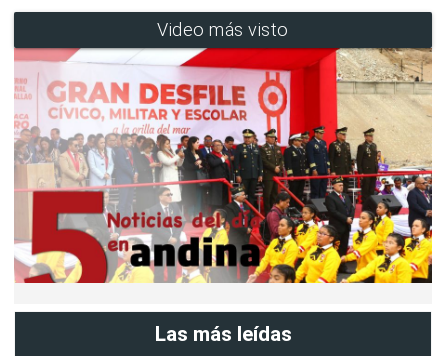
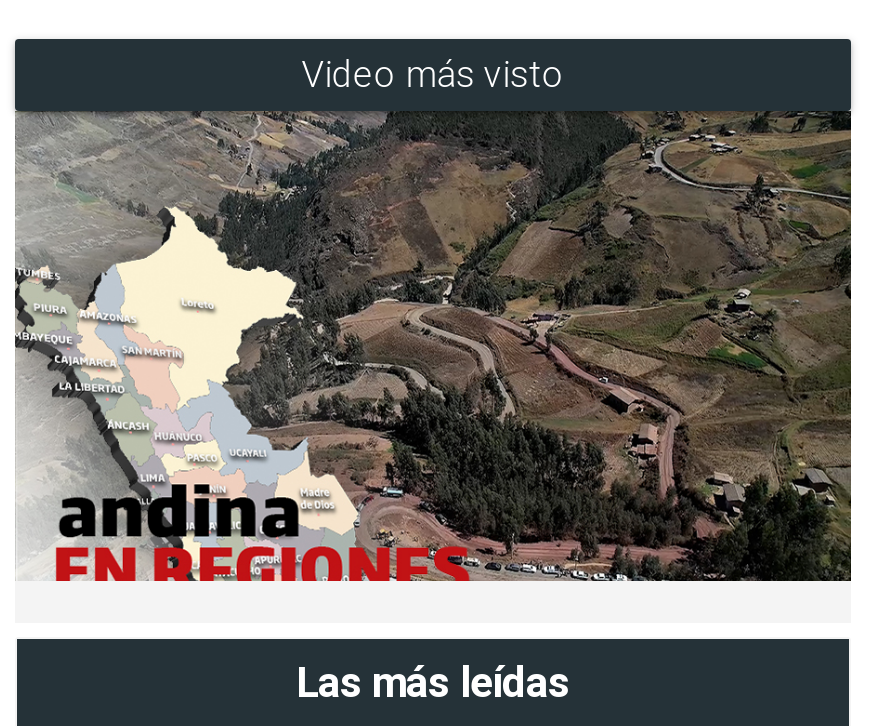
- [image]
+ [image]
